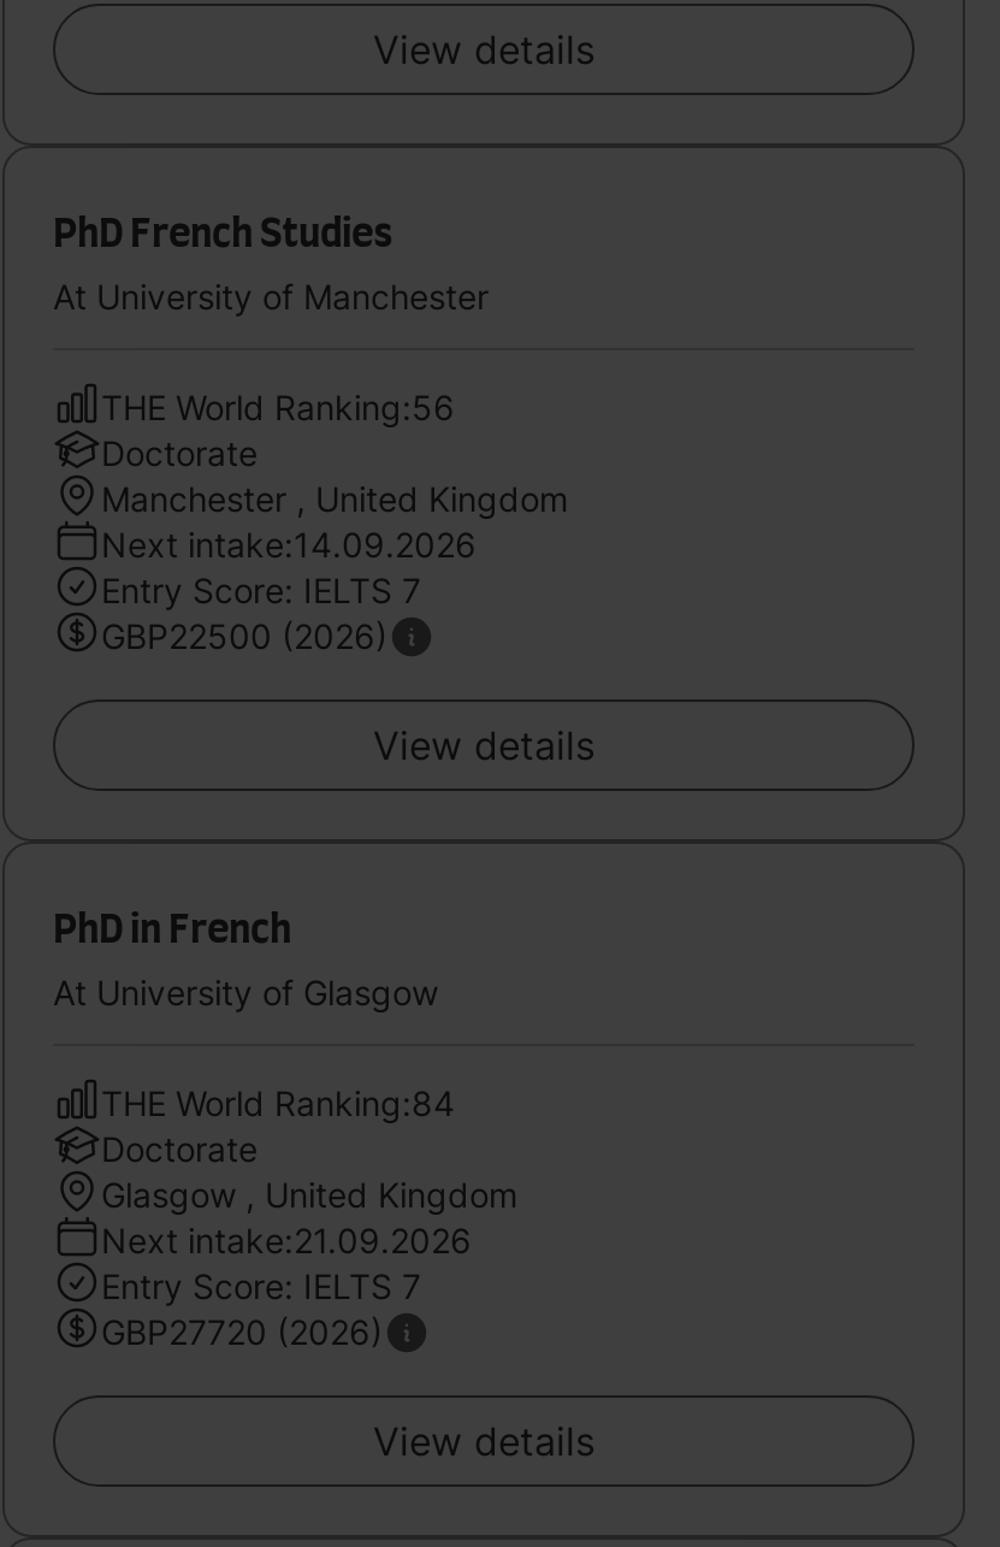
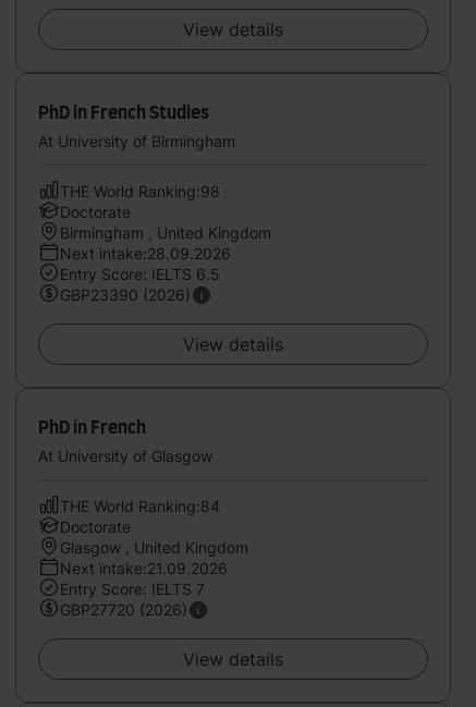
- PhD French Studies
+ PhD in French Studies

- At University of Manchester
+ At University of Birmingham

- THE World Ranking:56
+ THE World Ranking:98

- Manchester , United Kingdom
- Next intake:14.09.2026
- Entry Score: IELTS 7
- GBP22500 (2026)
+ Birmingham , United Kingdom
+ Next intake:28.09.2026
+ Entry Score: IELTS 6.5
+ GBP23390 (2026)
